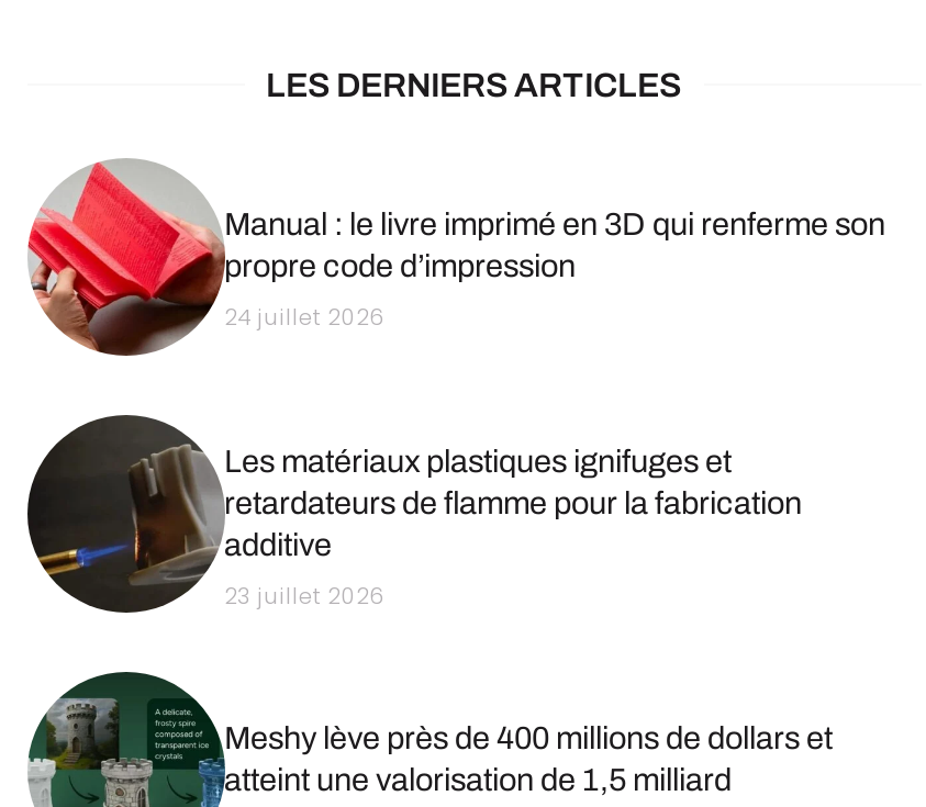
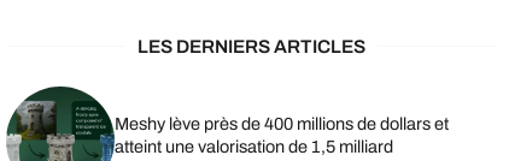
- [image]
- Manual : le livre imprimé en 3D qui renferme son
- propre code d’impression
- 24 juillet 2026

- [image]
- Les matériaux plastiques ignifuges et
- retardateurs de flamme pour la fabrication
- additive
- 23 juillet 2026
